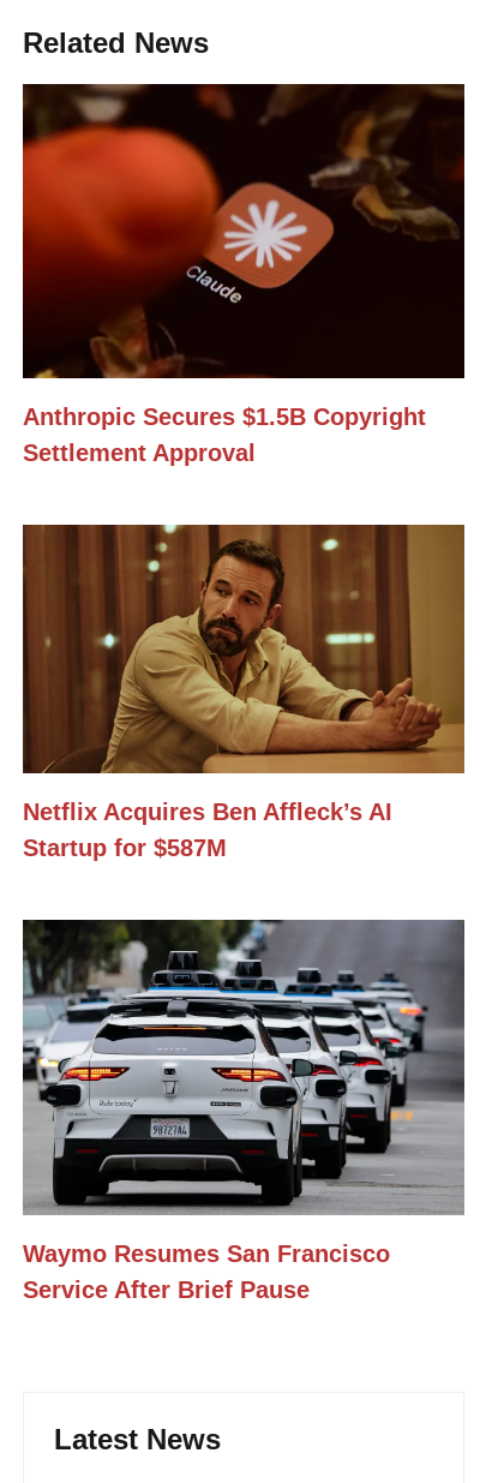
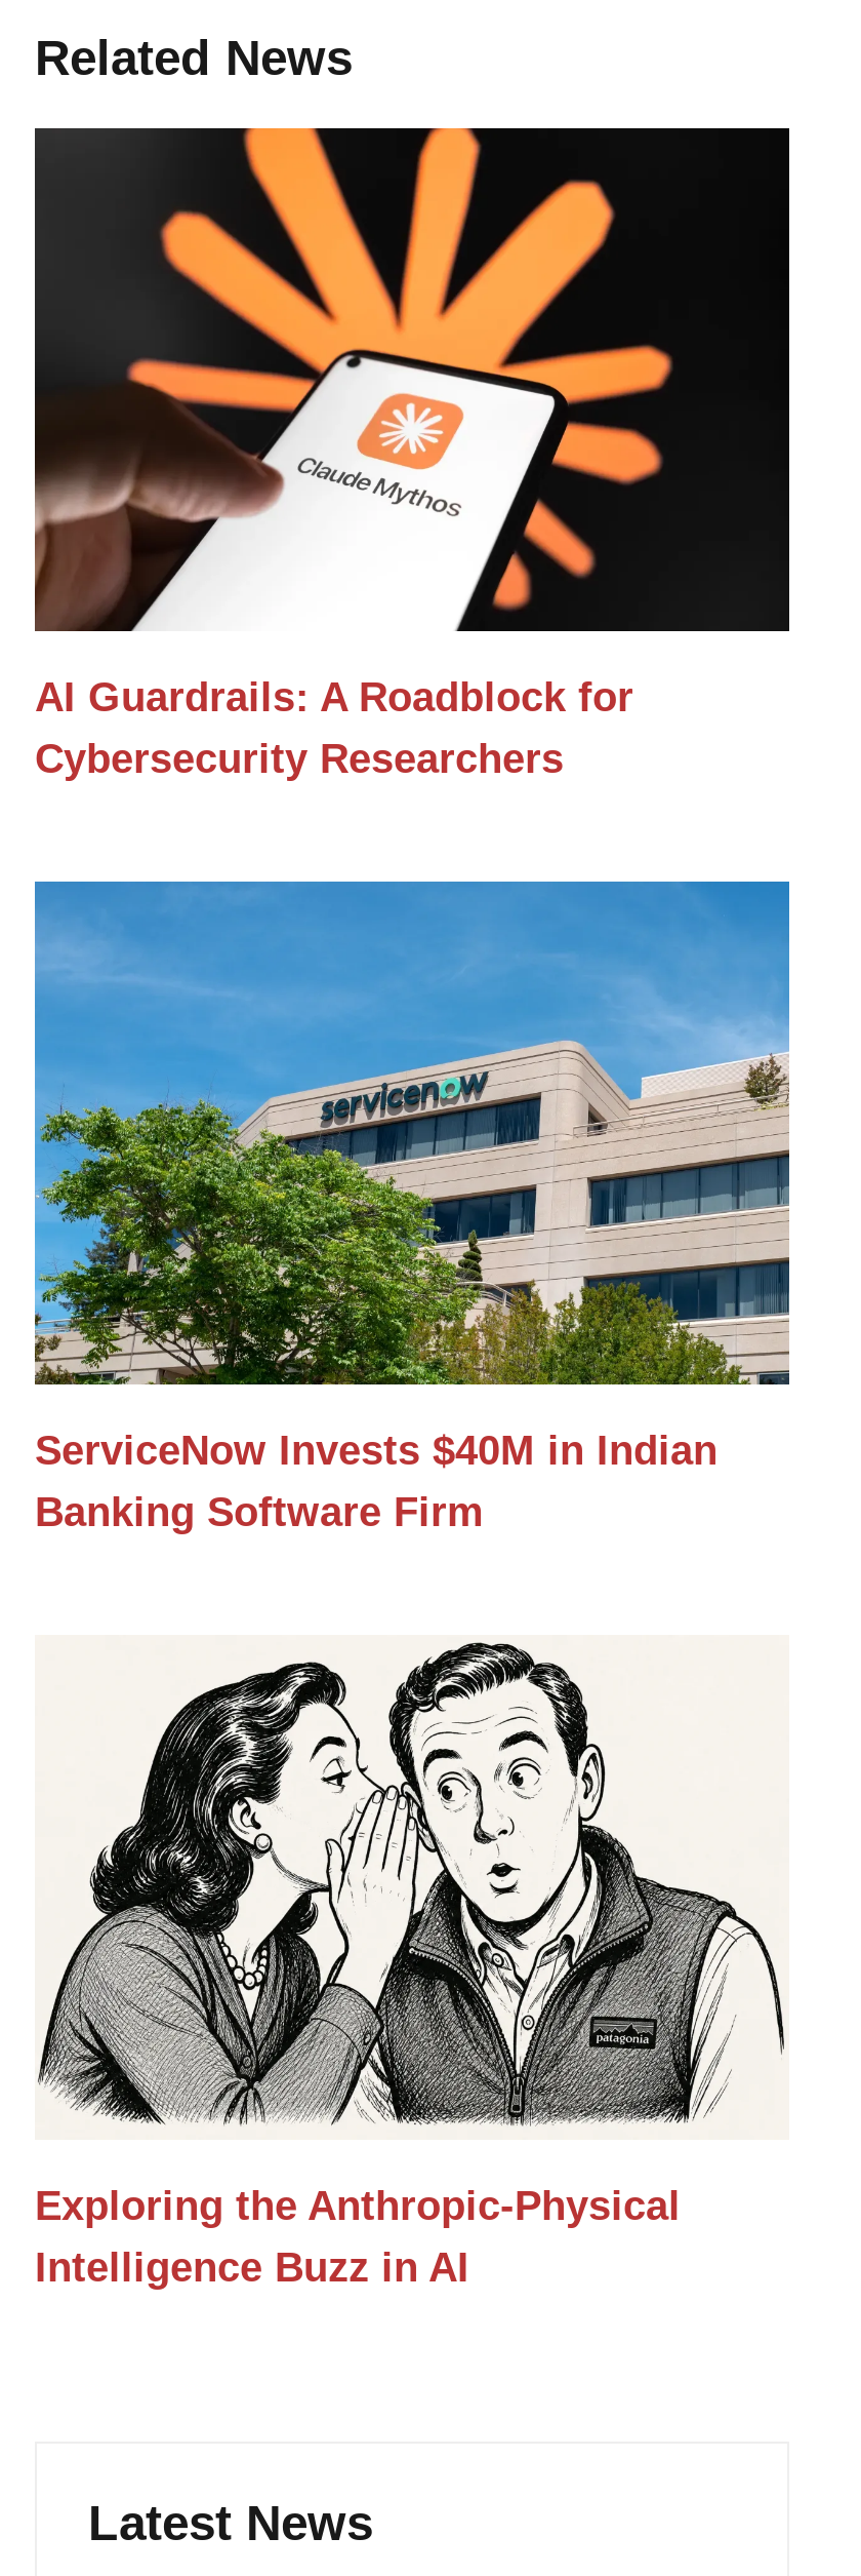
- [image]
+ [image]

- Anthropic Secures $1.5B Copyright
- Settlement Approval
+ AI Guardrails: A Roadblock for
+ Cybersecurity Researchers

- [image]
- Netflix Acquires Ben Affleck’s AI
- Startup for $587M
+ [image]
+ ServiceNow Invests $40M in Indian
+ Banking Software Firm

- [image]
- Waymo Resumes San Francisco
- Service After Brief Pause
+ [image]
+ Exploring the Anthropic-Physical
+ Intelligence Buzz in AI
